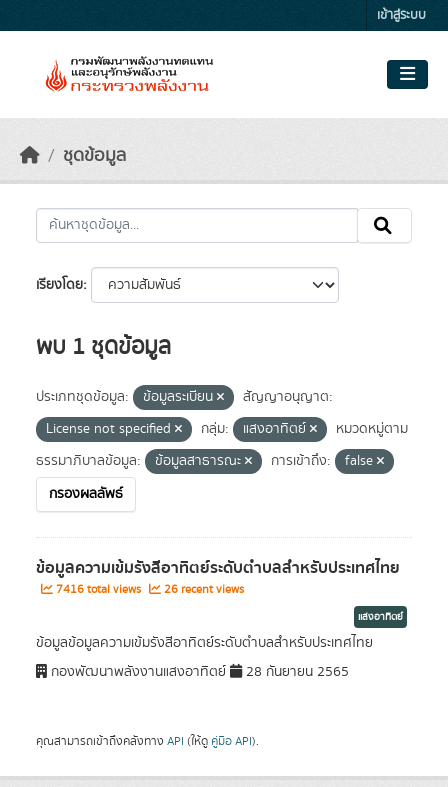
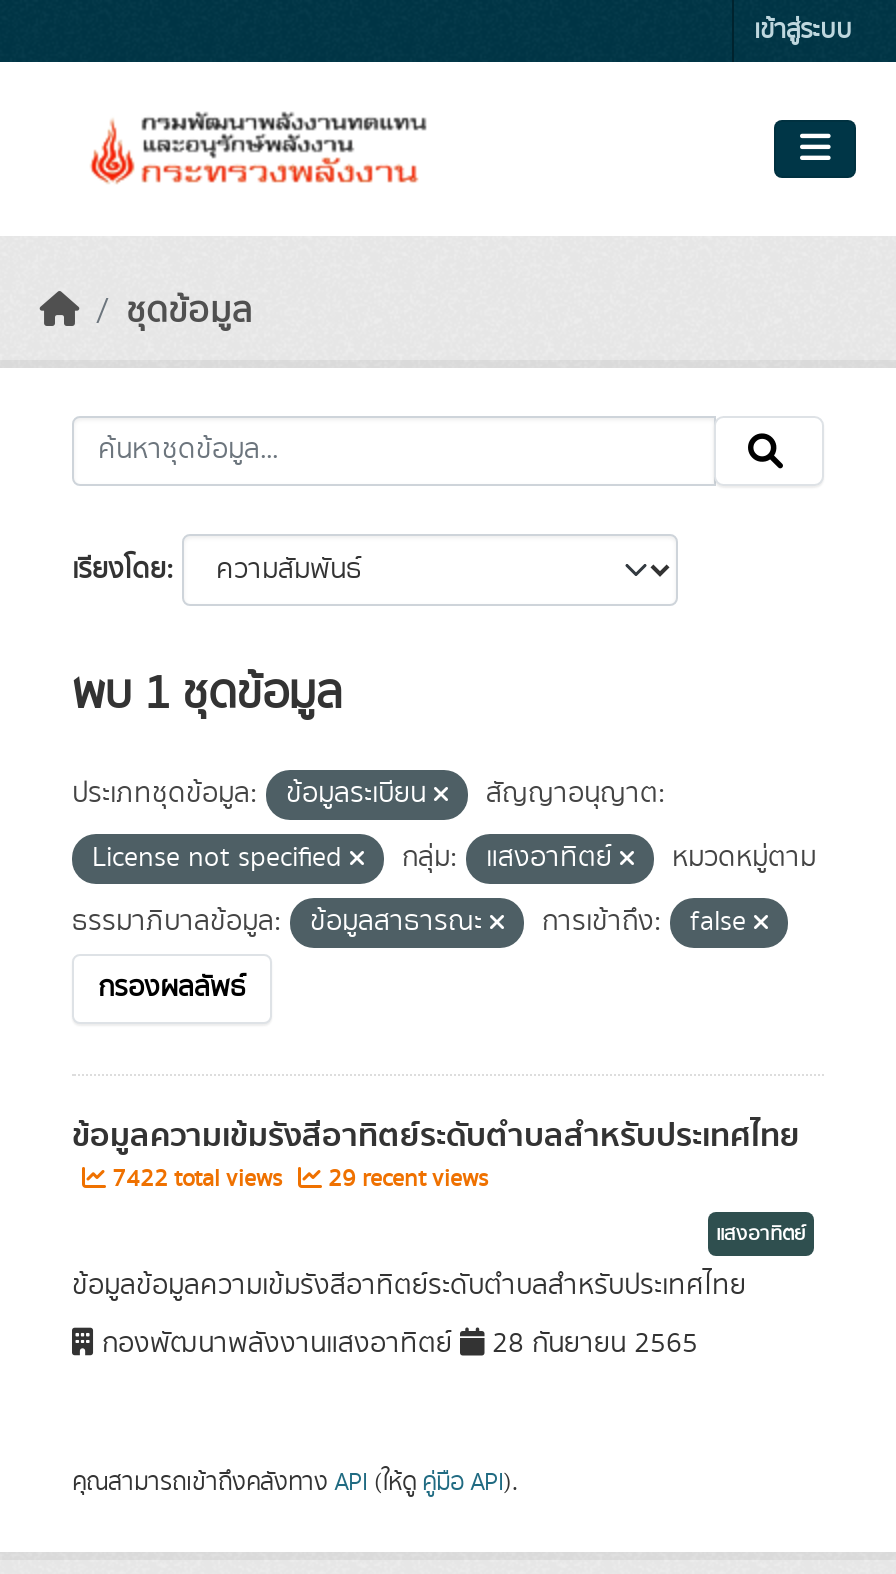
- 7416 total views
+ 7422 total views

- 26 recent views
+ 29 recent views
